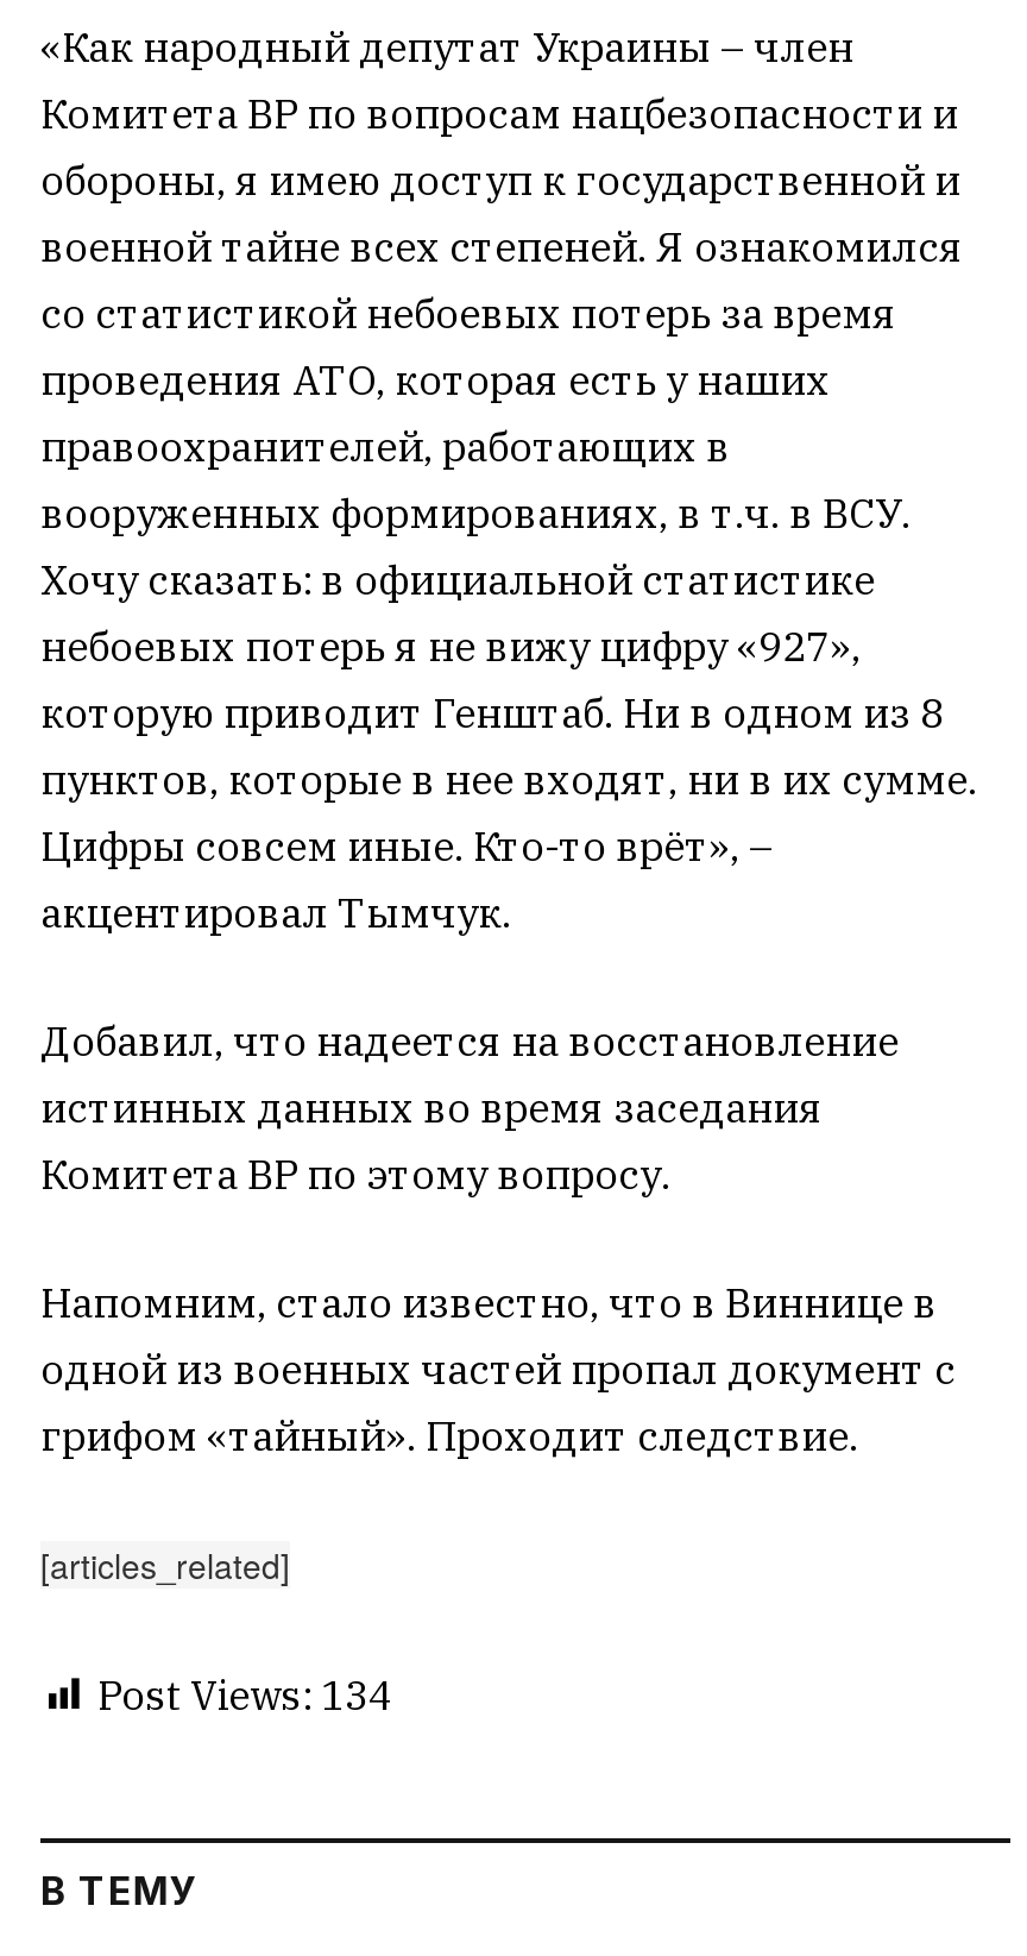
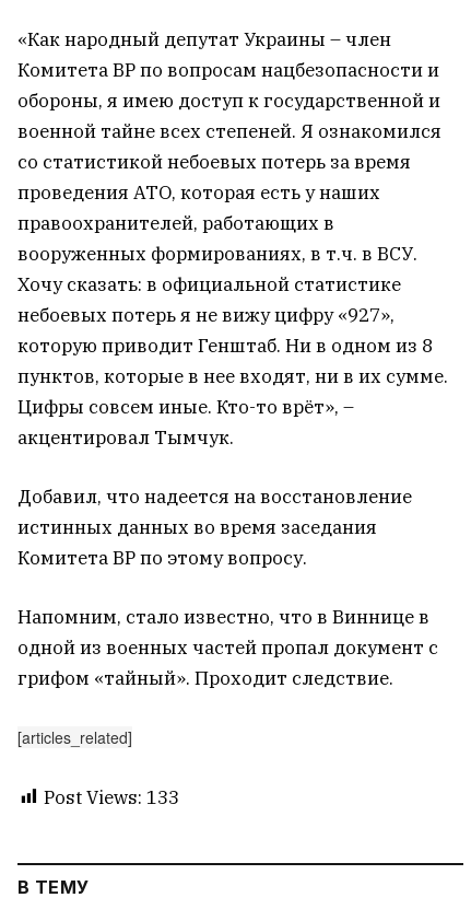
- Post Views: 134
+ Post Views: 133
